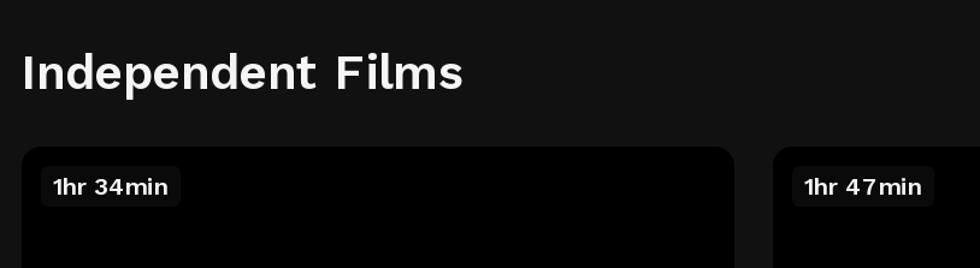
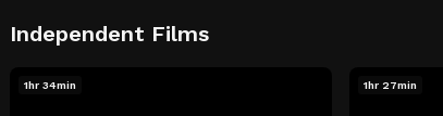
- 1hr 47min
+ 1hr 27min
